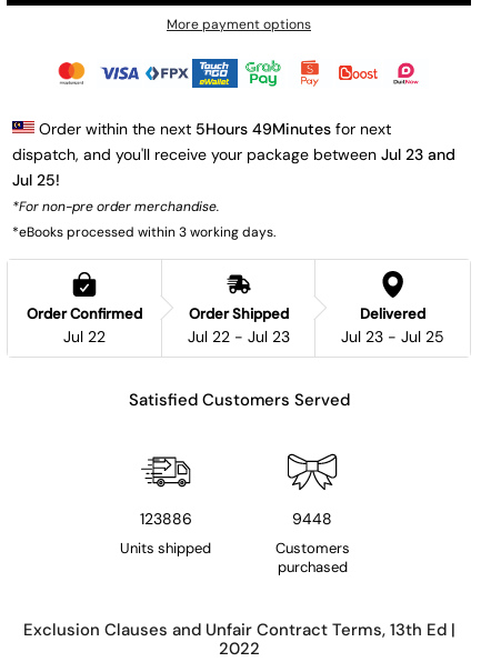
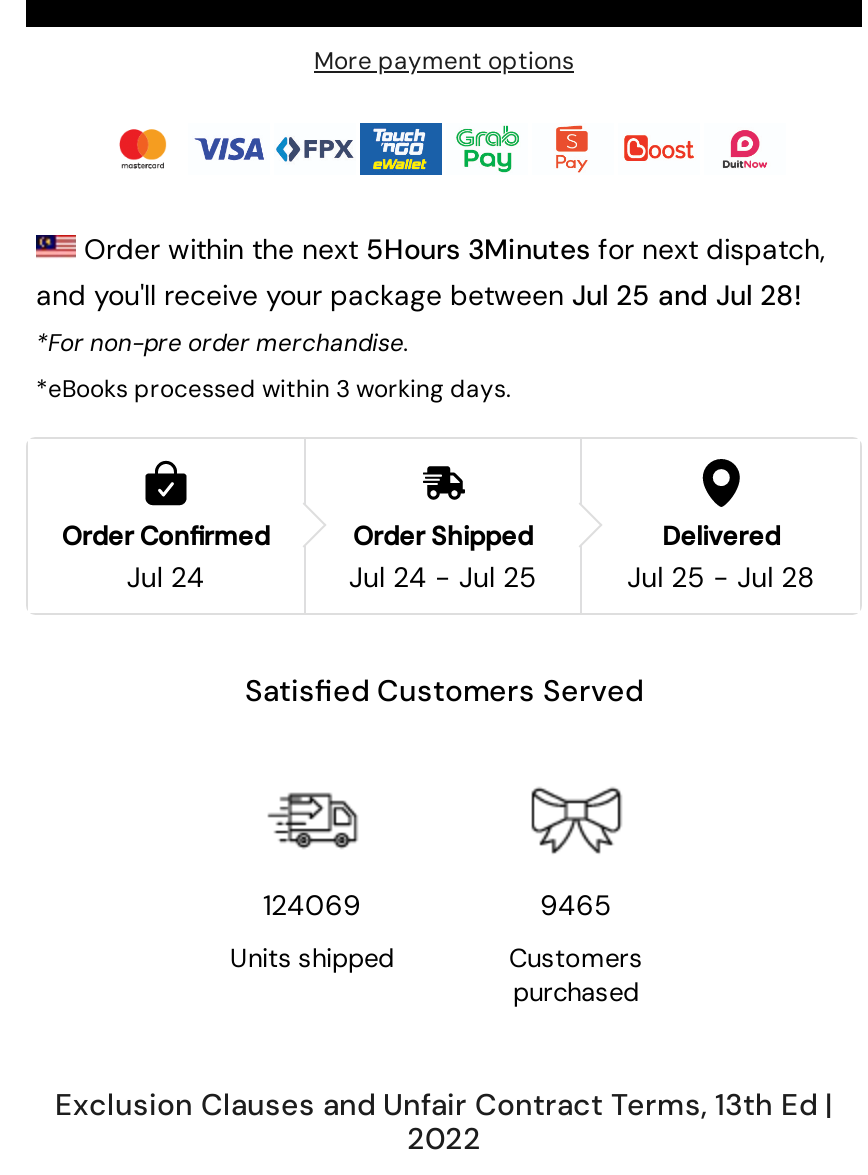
- Order within the next 5Hours 49Minutes for next
- dispatch, and you'll receive your package between Jul 23 and
- Jul 25!
+ Order within the next 5Hours 3Minutes for next dispatch,
+ and you'll receive your package between Jul 25 and Jul 28!

- Jul 22
+ Jul 24

- Jul 22 - Jul 23
+ Jul 24 - Jul 25

- Jul 23 - Jul 25
+ Jul 25 - Jul 28

- 123886
+ 124069

- 9448
+ 9465
